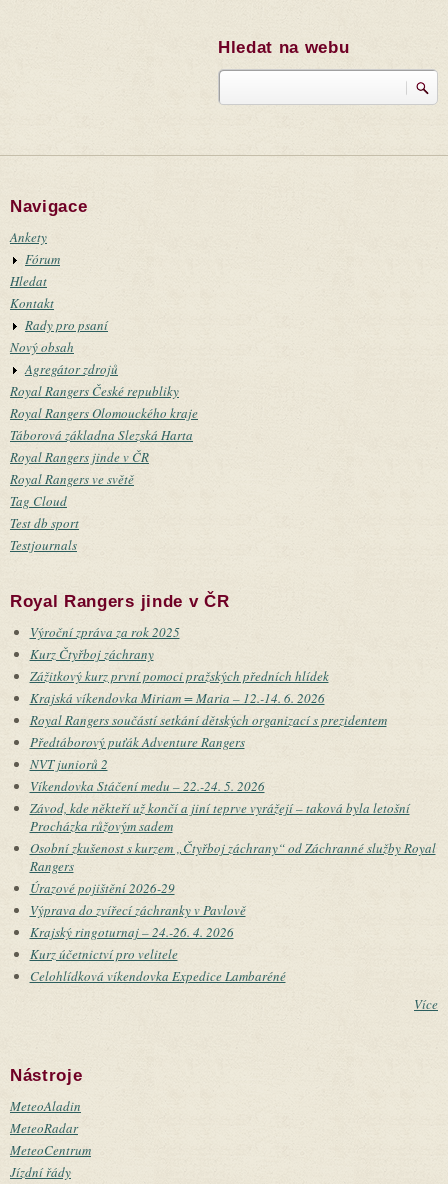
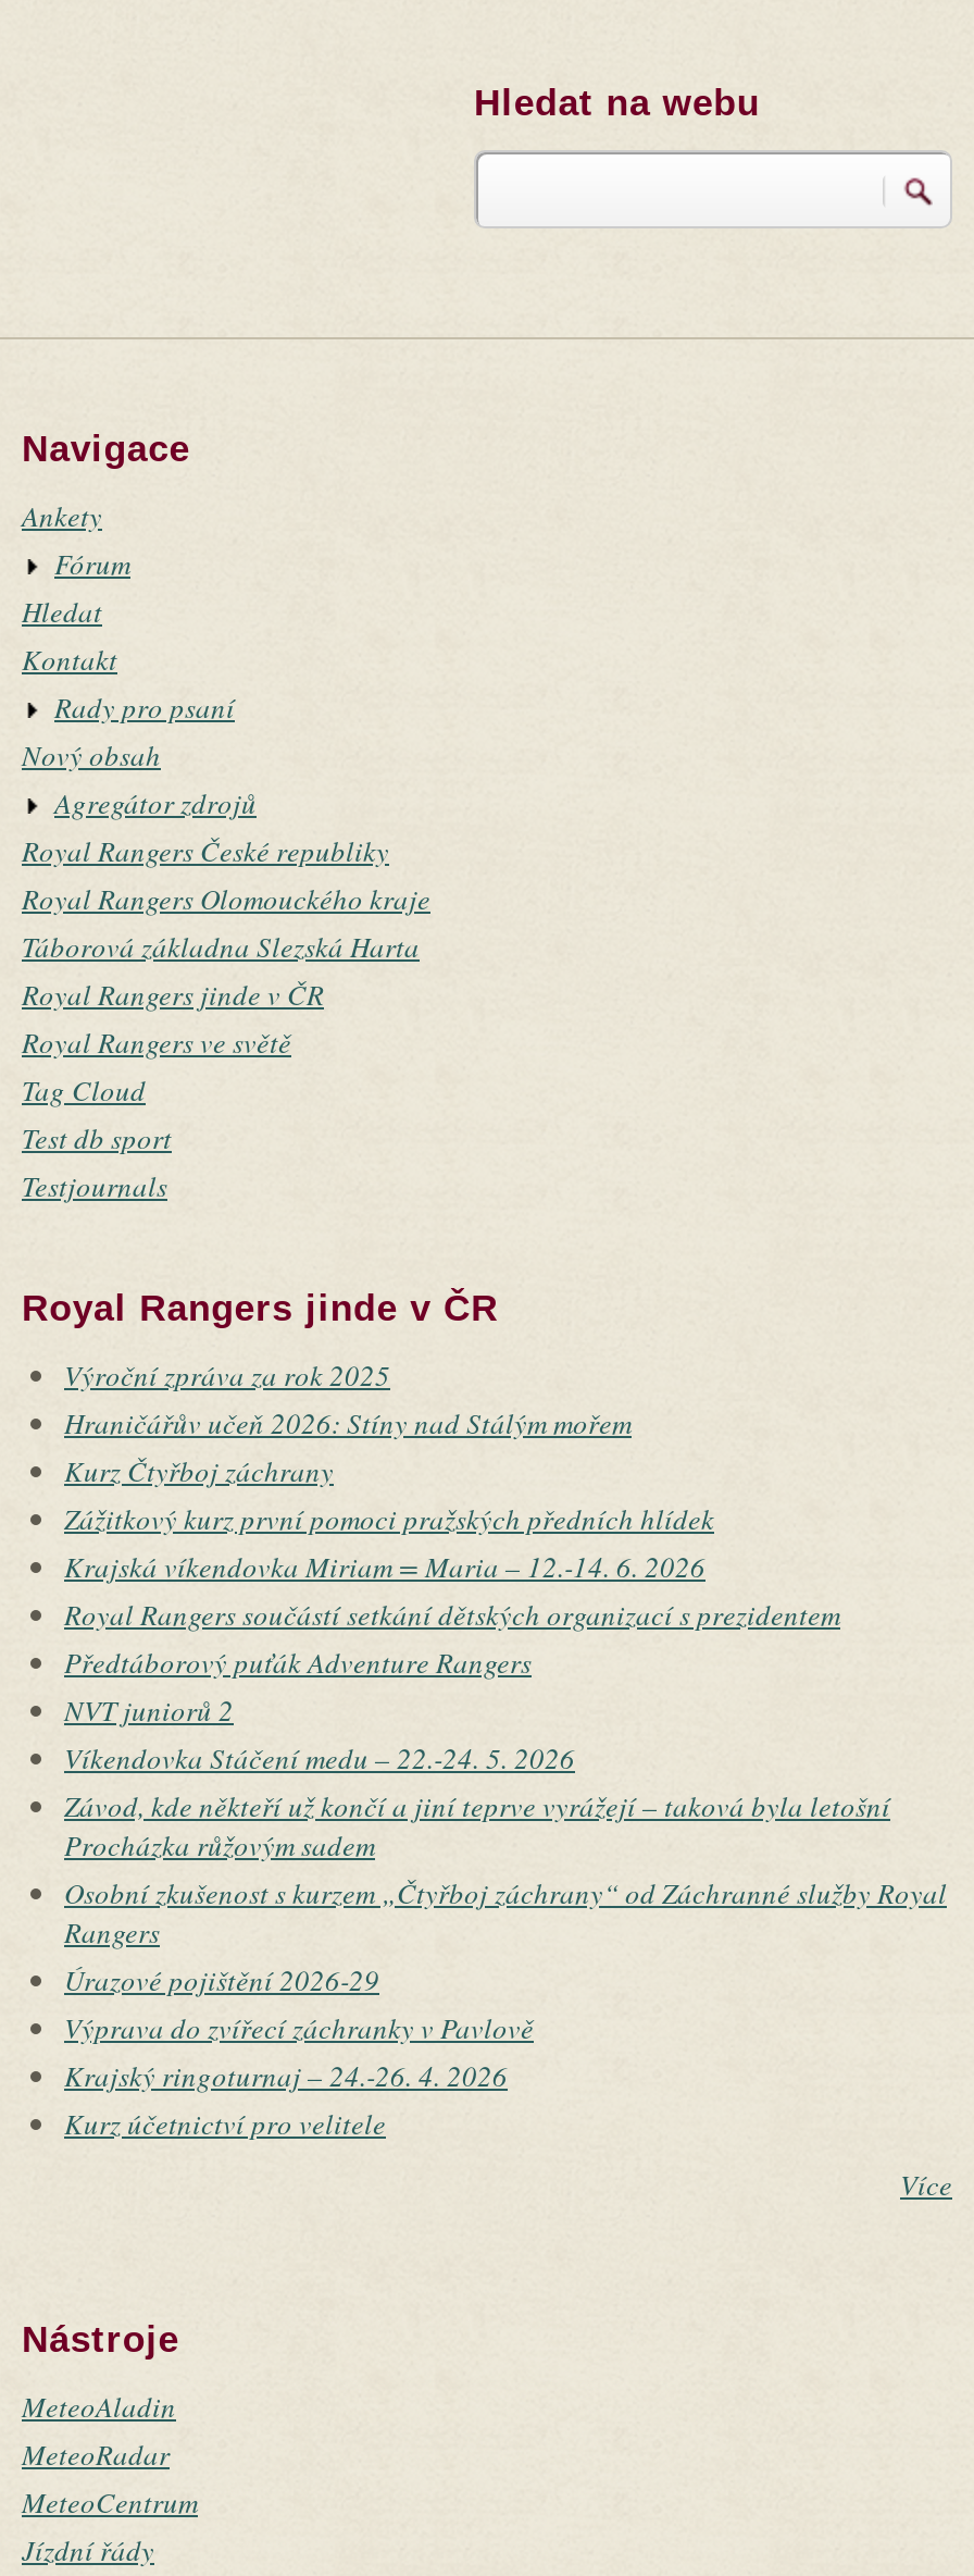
+ Hraničářův učeň 2026: Stíny nad Stálým mořem

moved down: Kurz Čtyřboj záchrany | Zážitkový kurz první pomoci pražských předních hlídek | Krajská víkendovka Miriam = Maria – 12.-14. 6. 2026 | ... | Krajský ringoturnaj – 24.-26. 4. 2026 | Kurz účetnictví pro velitele

- Celohlídková víkendovka Expedice Lambaréné
